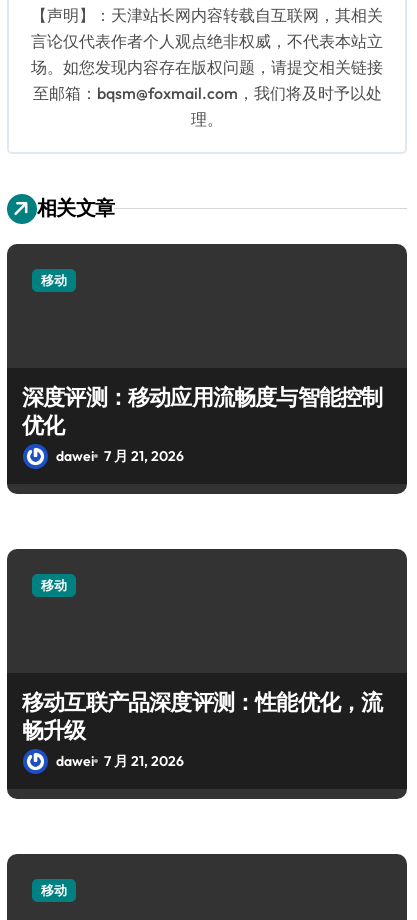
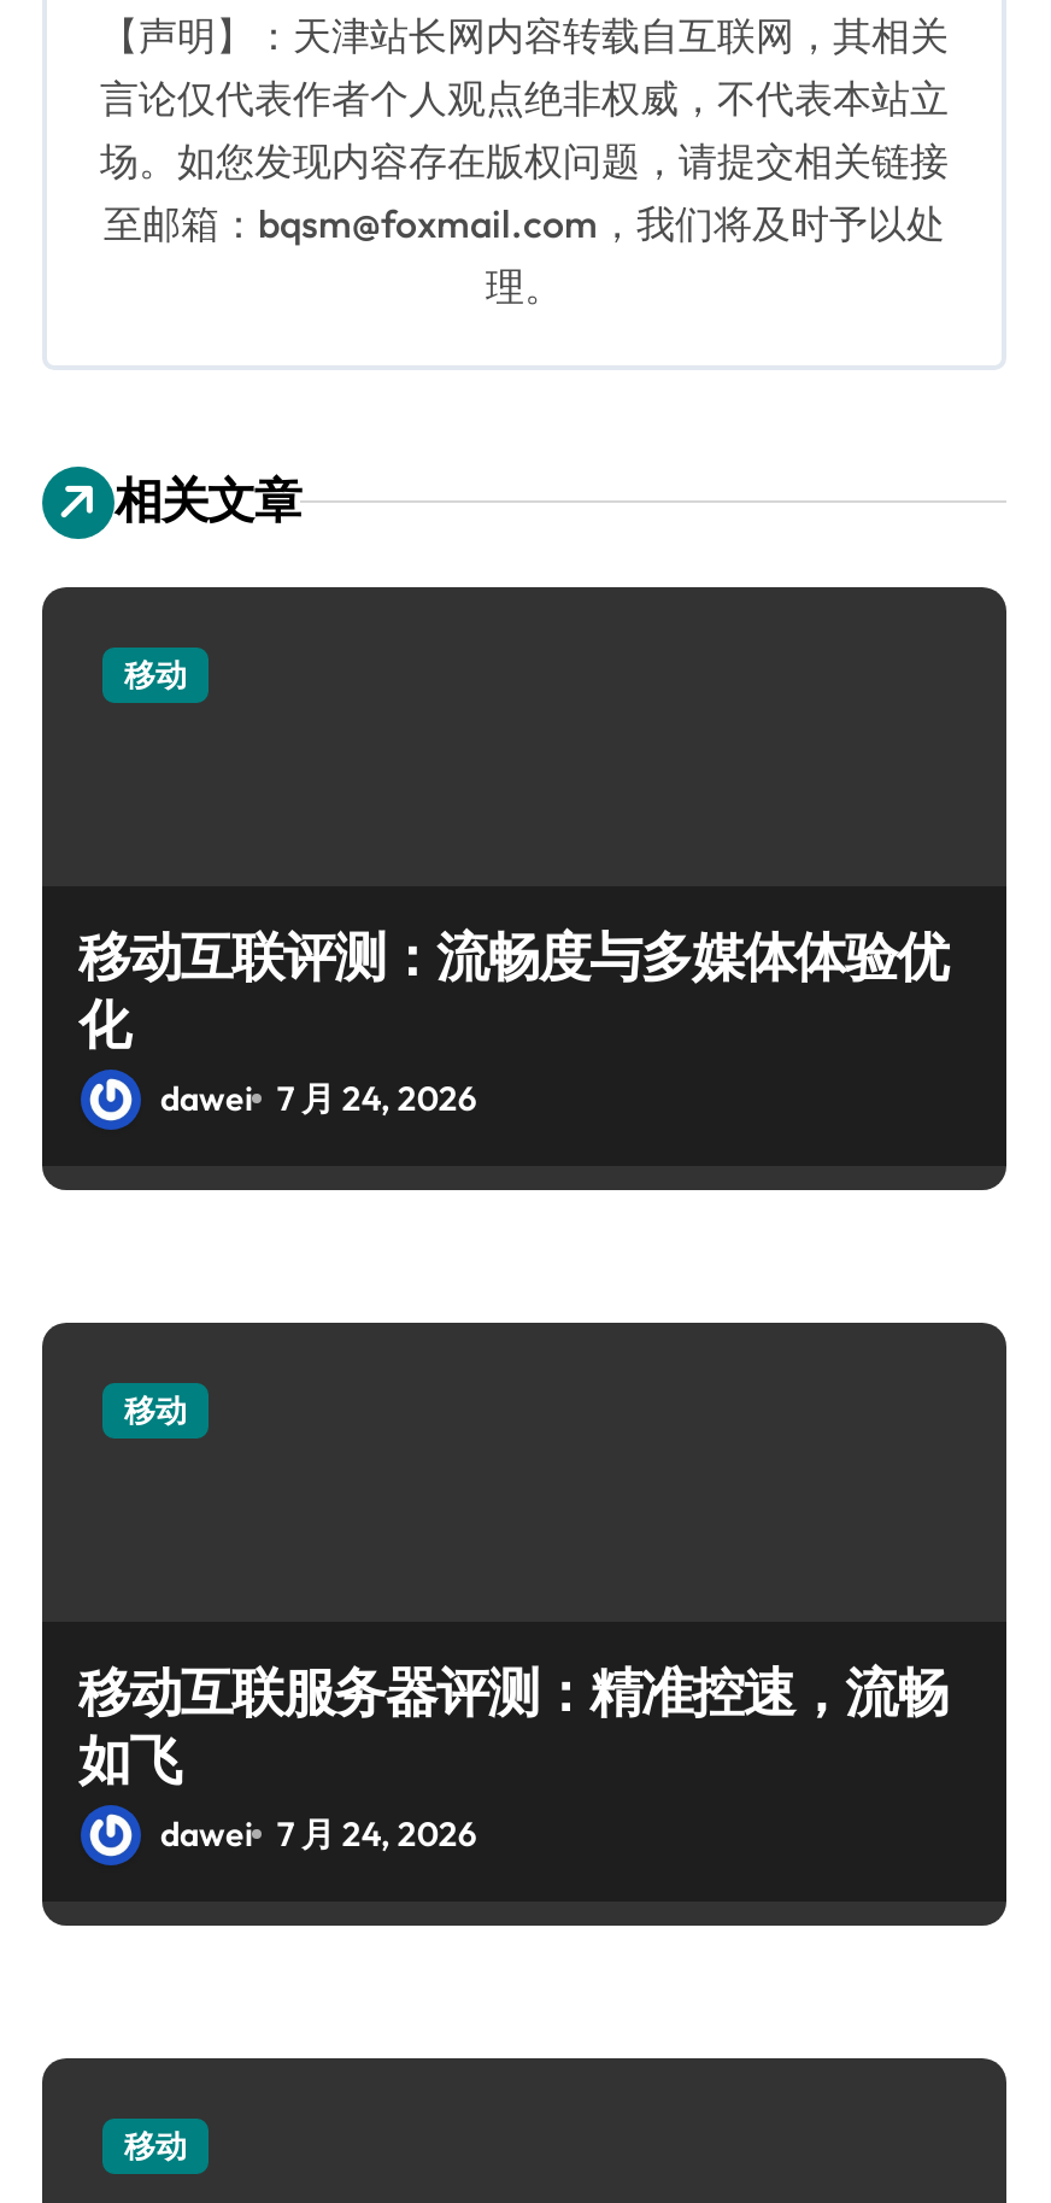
- 深度评测：移动应用流畅度与智能控制
- 优化
- dawei 7 月 21, 2026
+ 移动互联评测：流畅度与多媒体体验优
+ 化
+ dawei 7 月 24, 2026

- 移动互联产品深度评测：性能优化，流
- 畅升级
- dawei 7 月 21, 2026
+ 移动互联服务器评测：精准控速，流畅
+ 如飞
+ dawei 7 月 24, 2026
